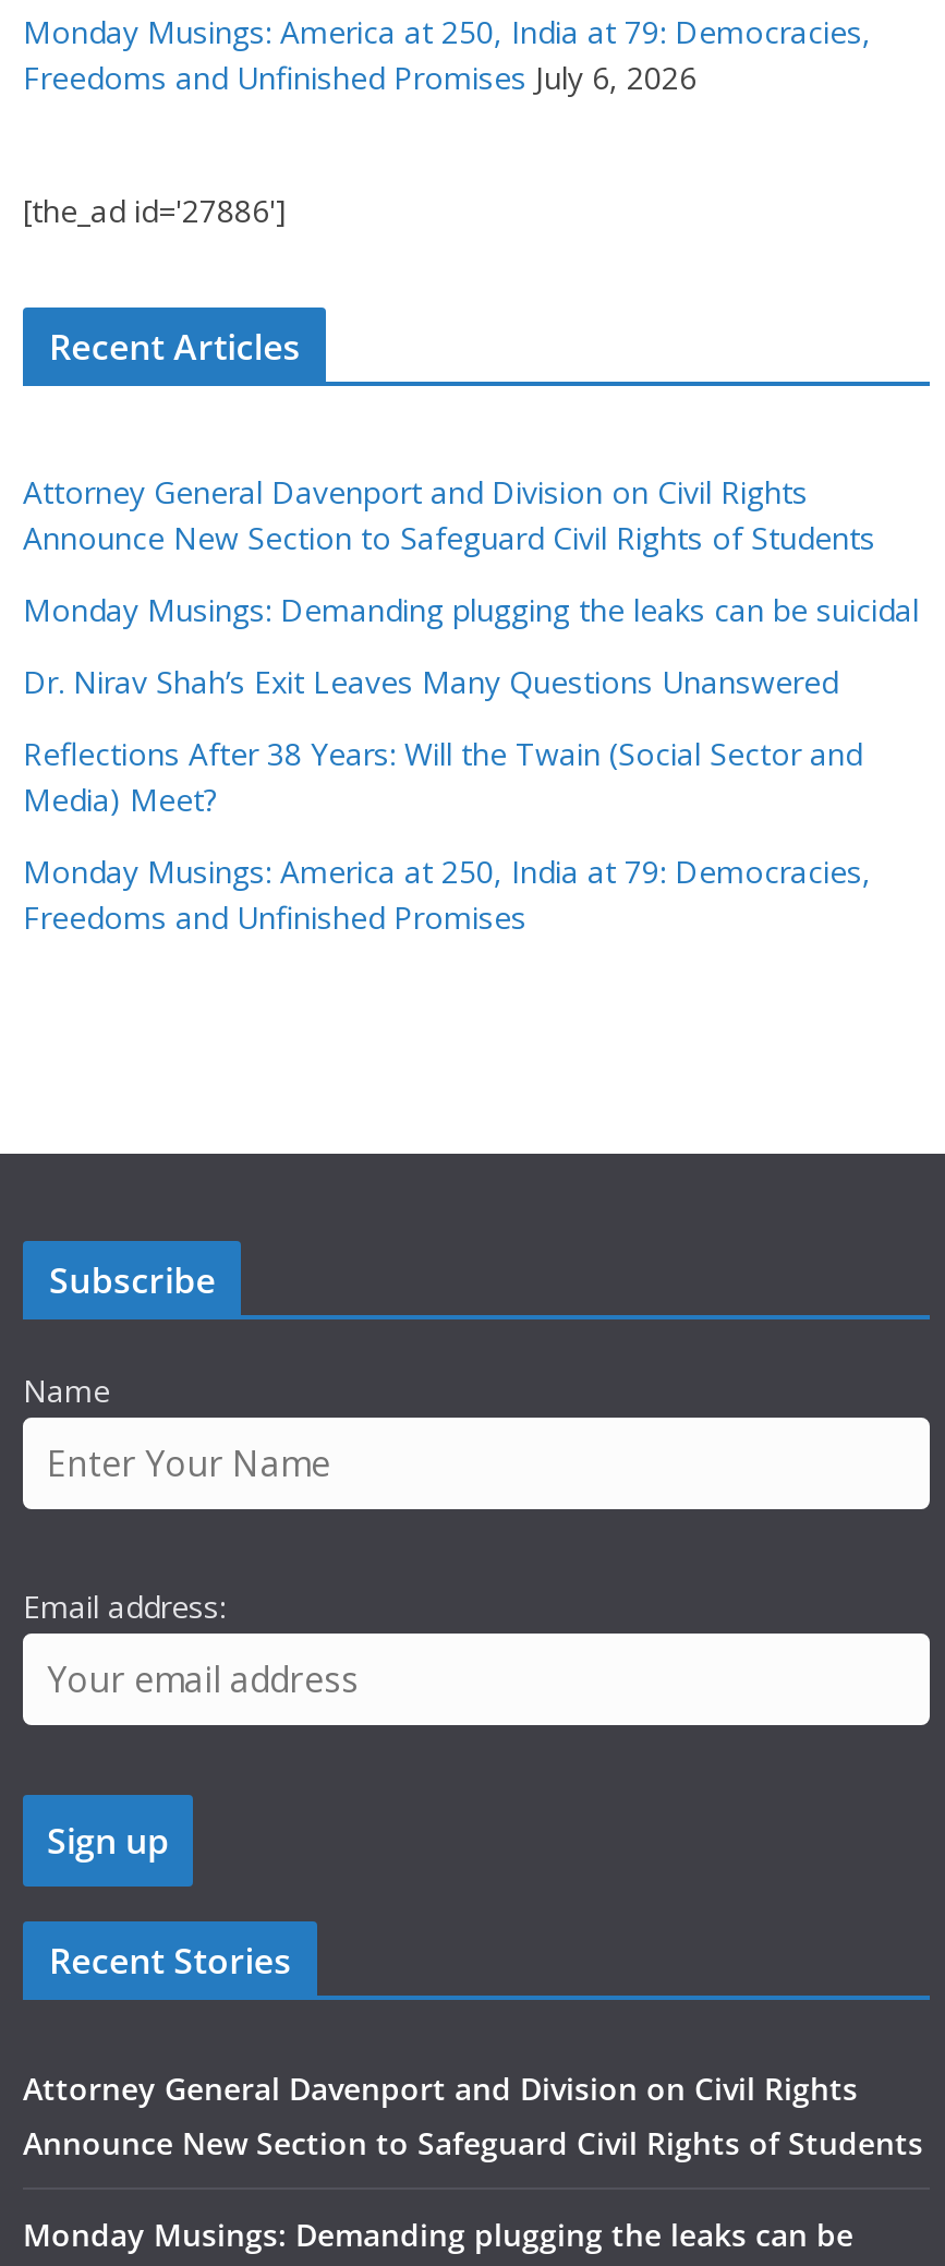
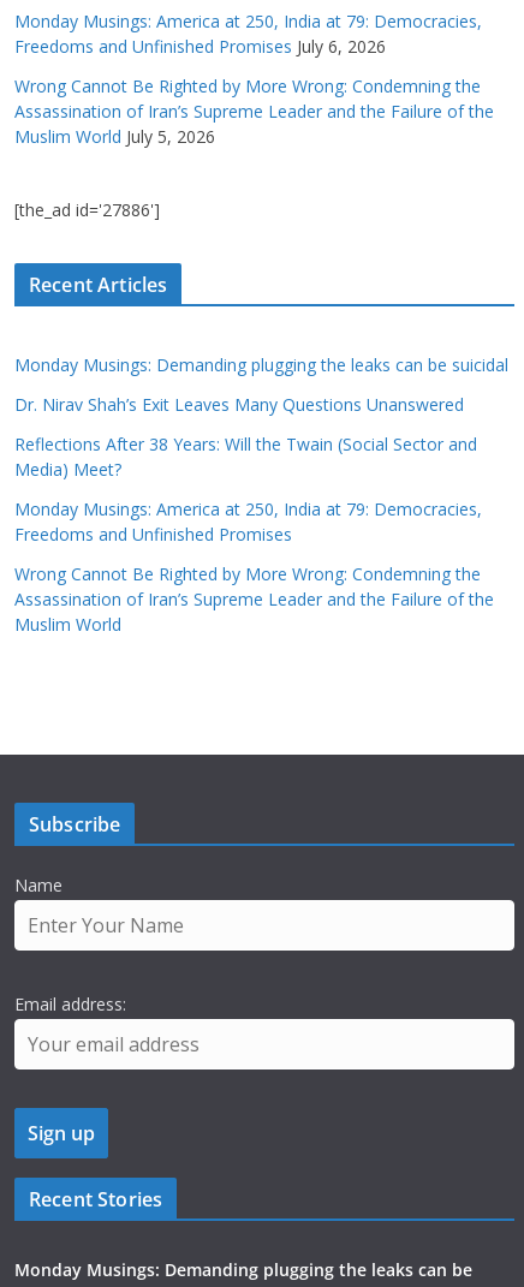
+ Wrong Cannot Be Righted by More Wrong: Condemning the
+ Assassination of Iran’s Supreme Leader and the Failure of the
+ Muslim World July 5, 2026

moved down: [the_ad id='27886'] | Recent Articles

- Attorney General Davenport and Division on Civil Rights
- Announce New Section to Safeguard Civil Rights of Students

+ Wrong Cannot Be Righted by More Wrong: Condemning the
+ Assassination of Iran’s Supreme Leader and the Failure of the
+ Muslim World

moved down: Subscribe | Name | Email address: | Recent Stories

- Attorney General Davenport and Division on Civil Rights
- Announce New Section to Safeguard Civil Rights of Students
